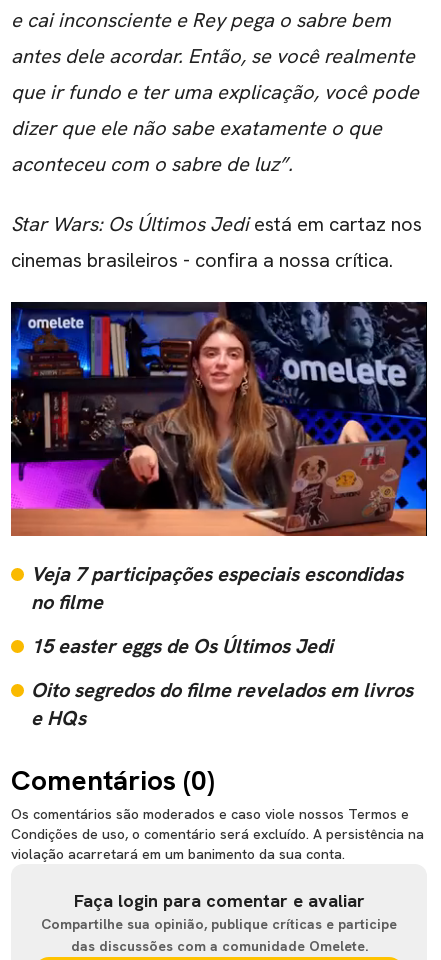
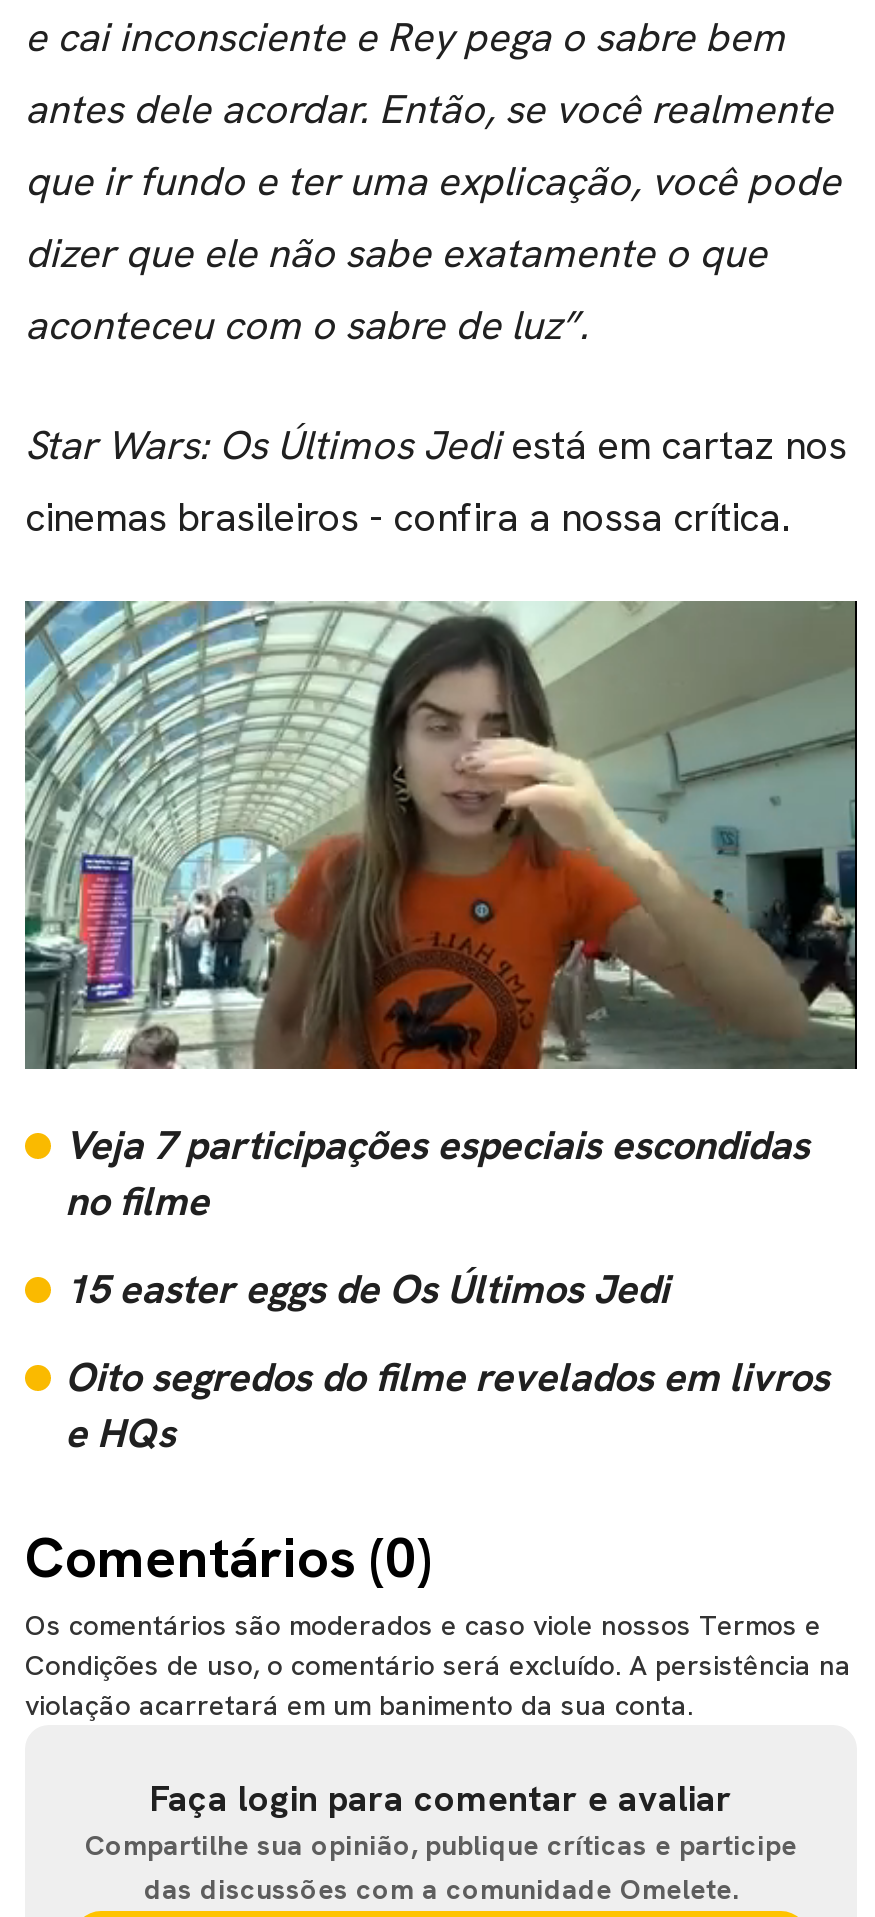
- [image]
+ [image]
